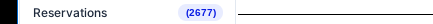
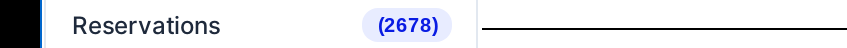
- (2677)
+ (2678)
